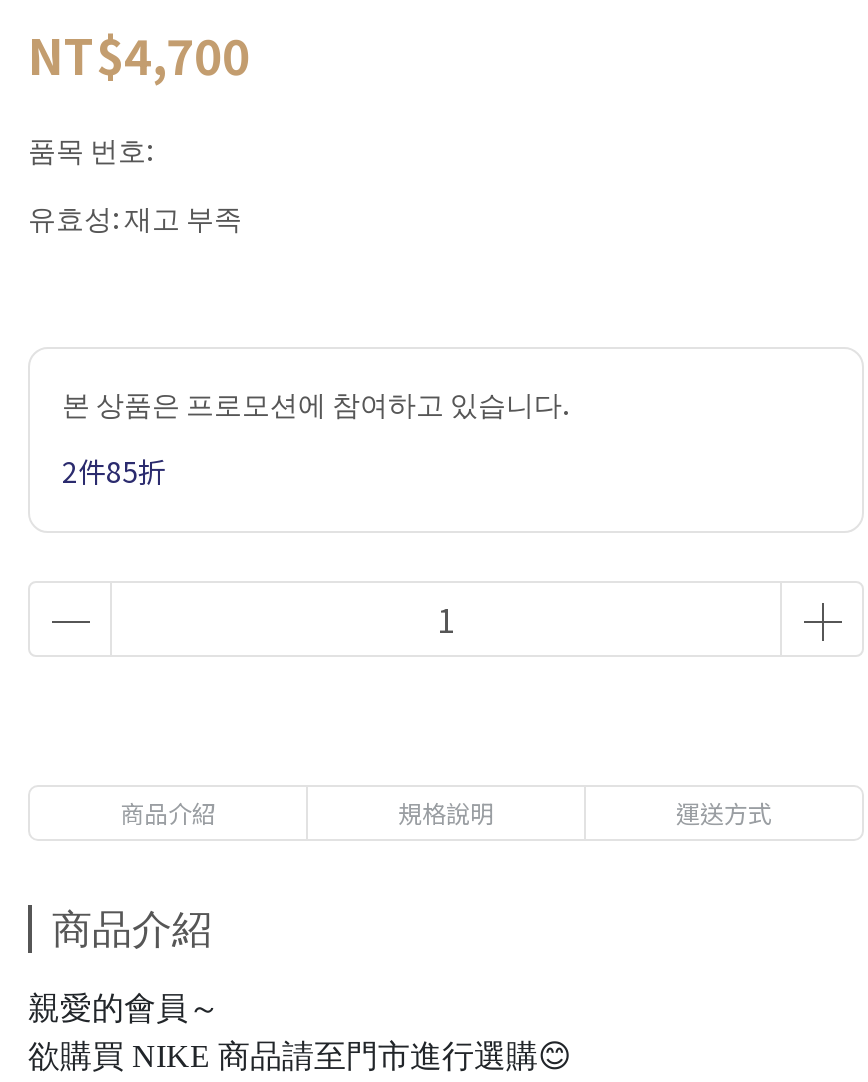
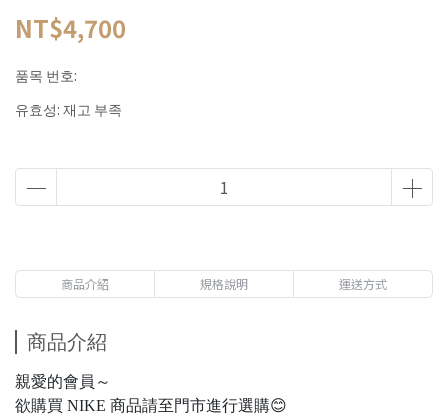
- 본 상품은 프로모션에 참여하고 있습니다.
- 2件85折
